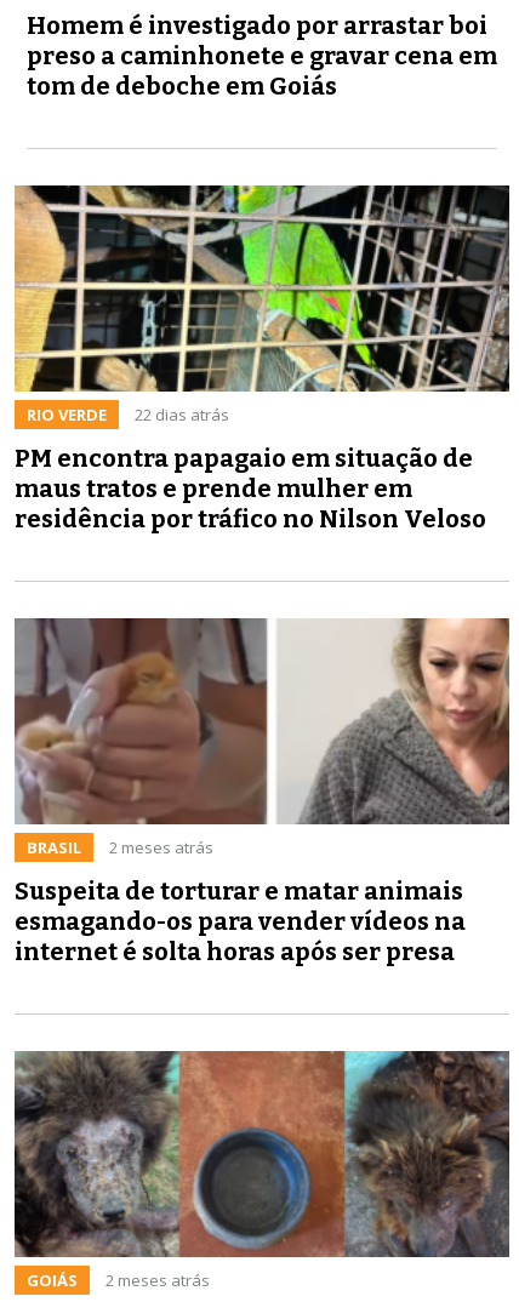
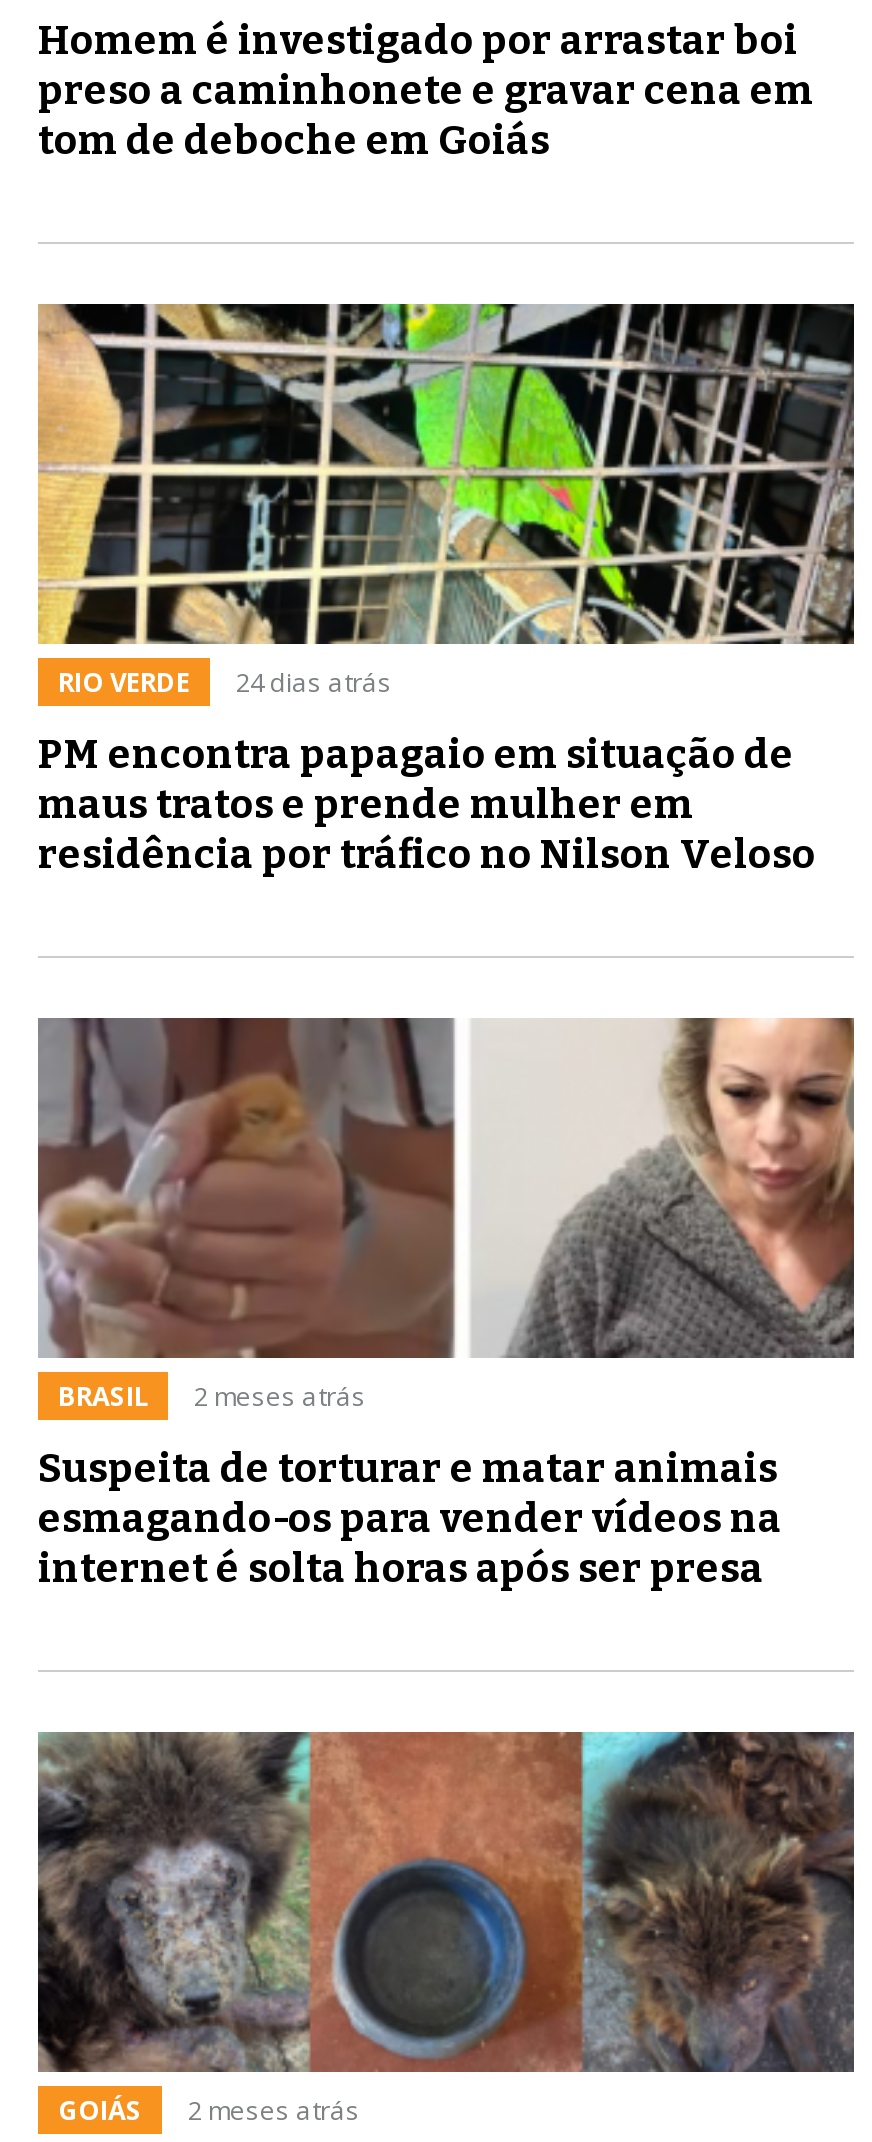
- RIO VERDE 22 dias atrás
+ RIO VERDE 24 dias atrás
